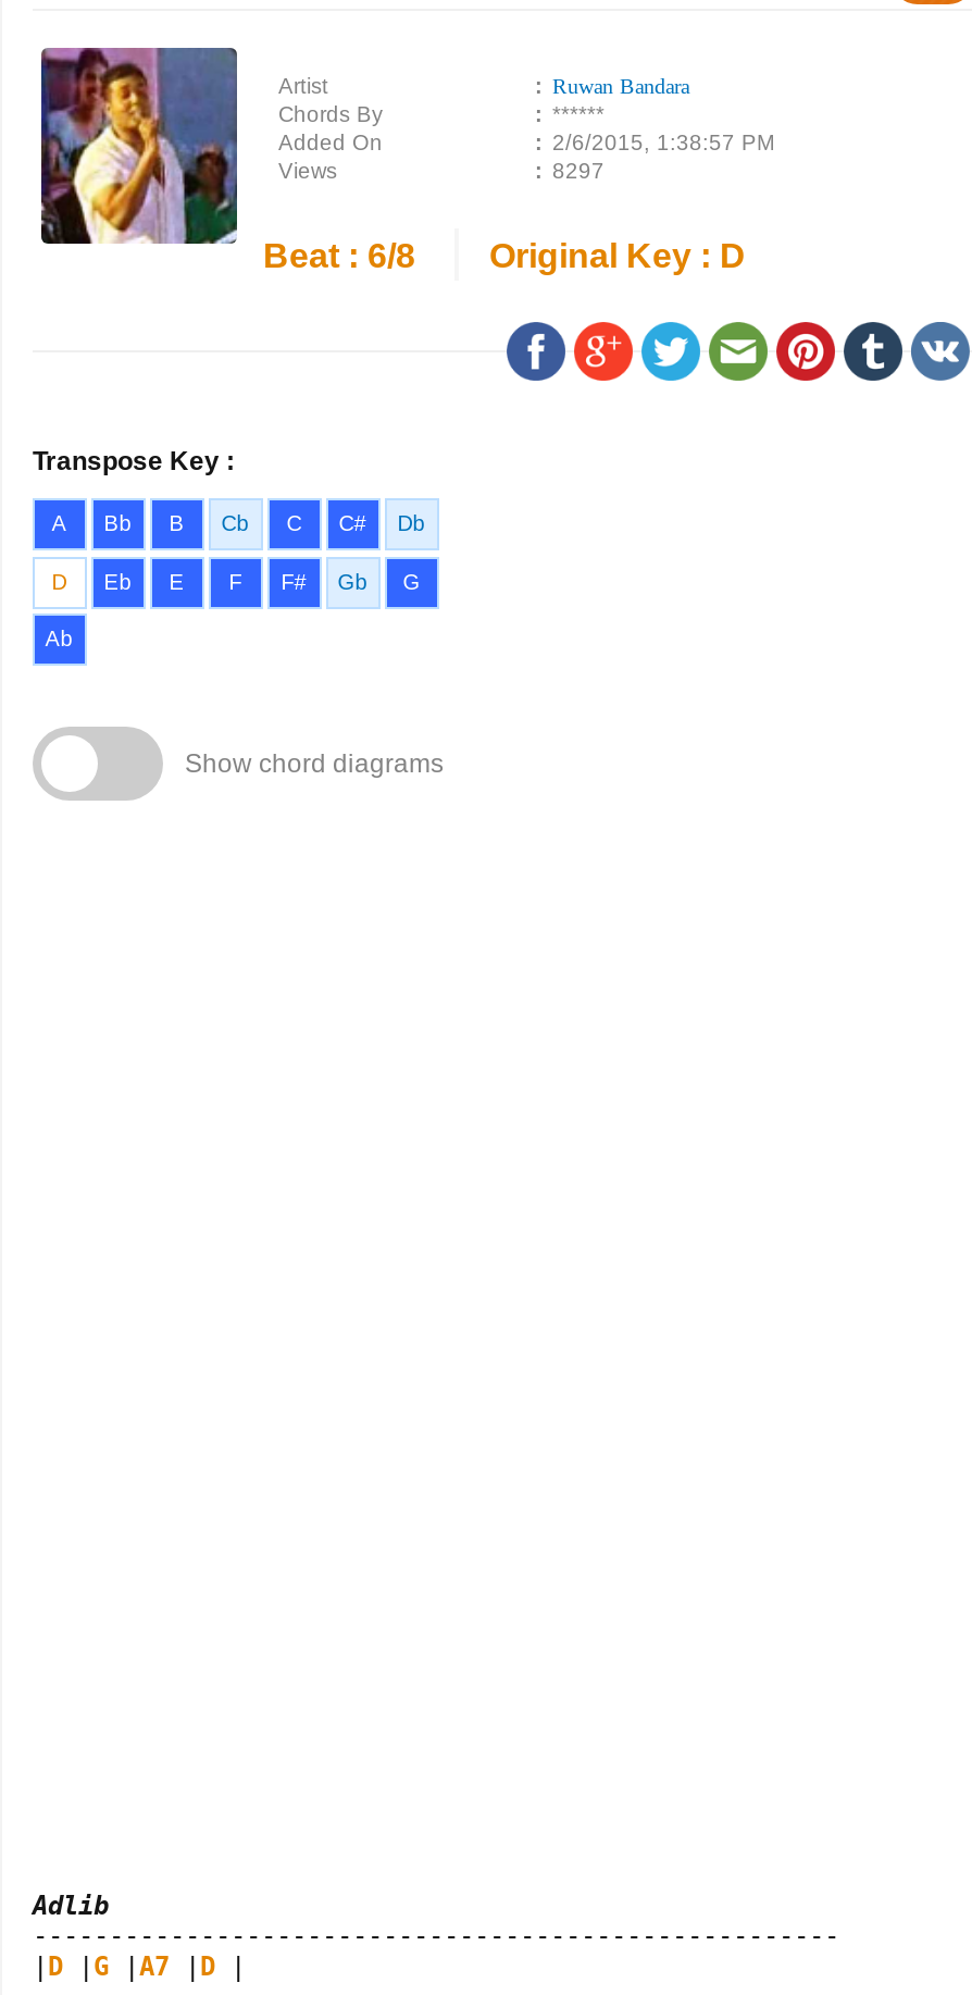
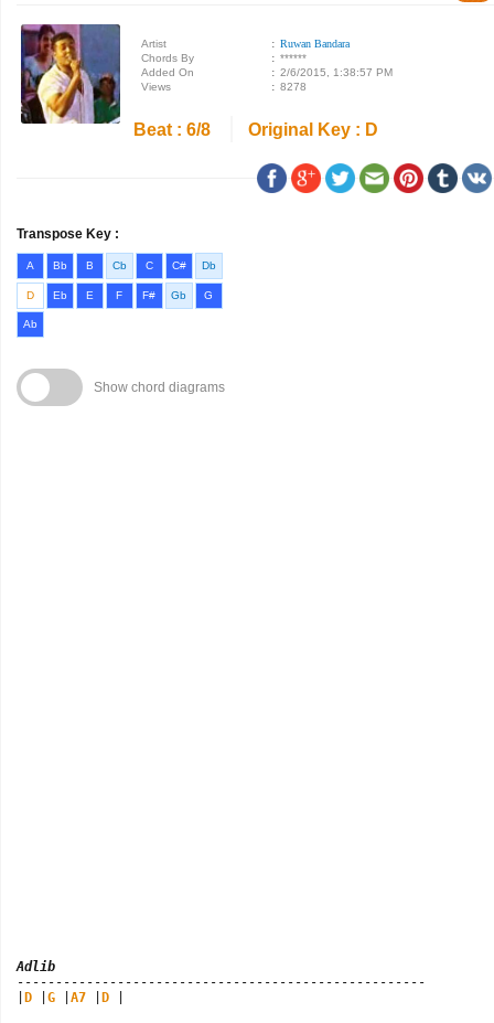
- : 8297
+ : 8278
